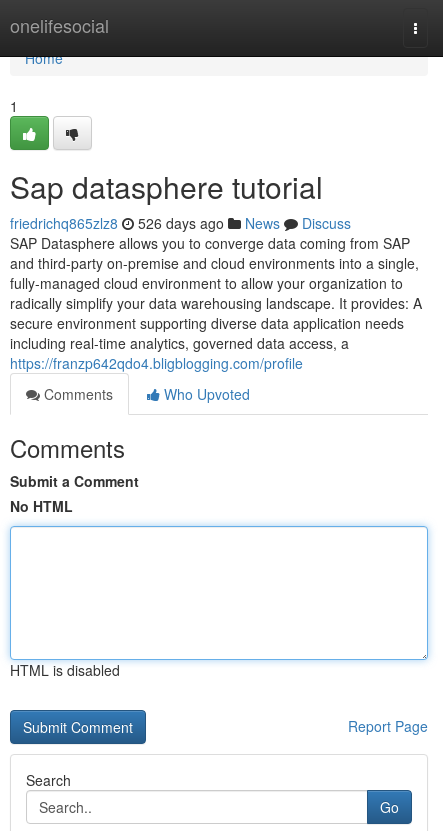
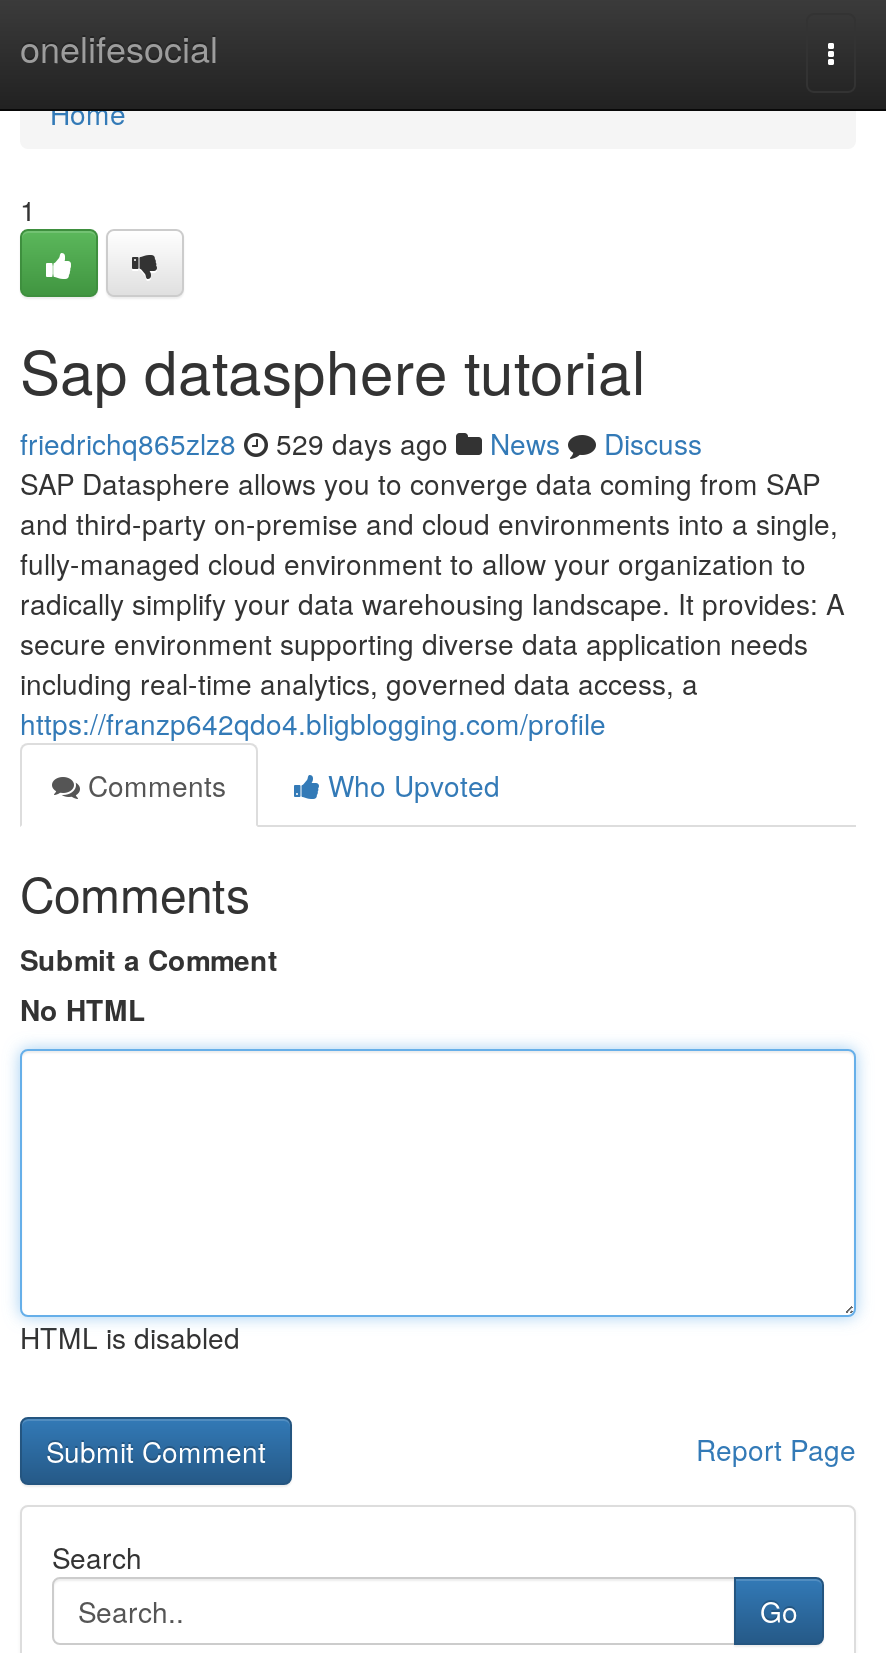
- friedrichq865zlz8 526 days ago News Discuss
+ friedrichq865zlz8 529 days ago News Discuss
